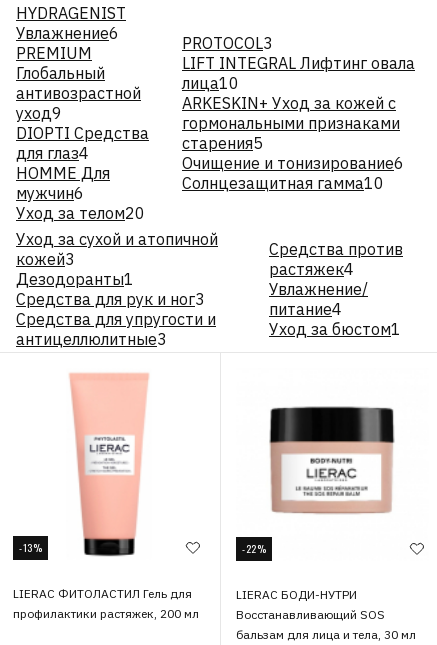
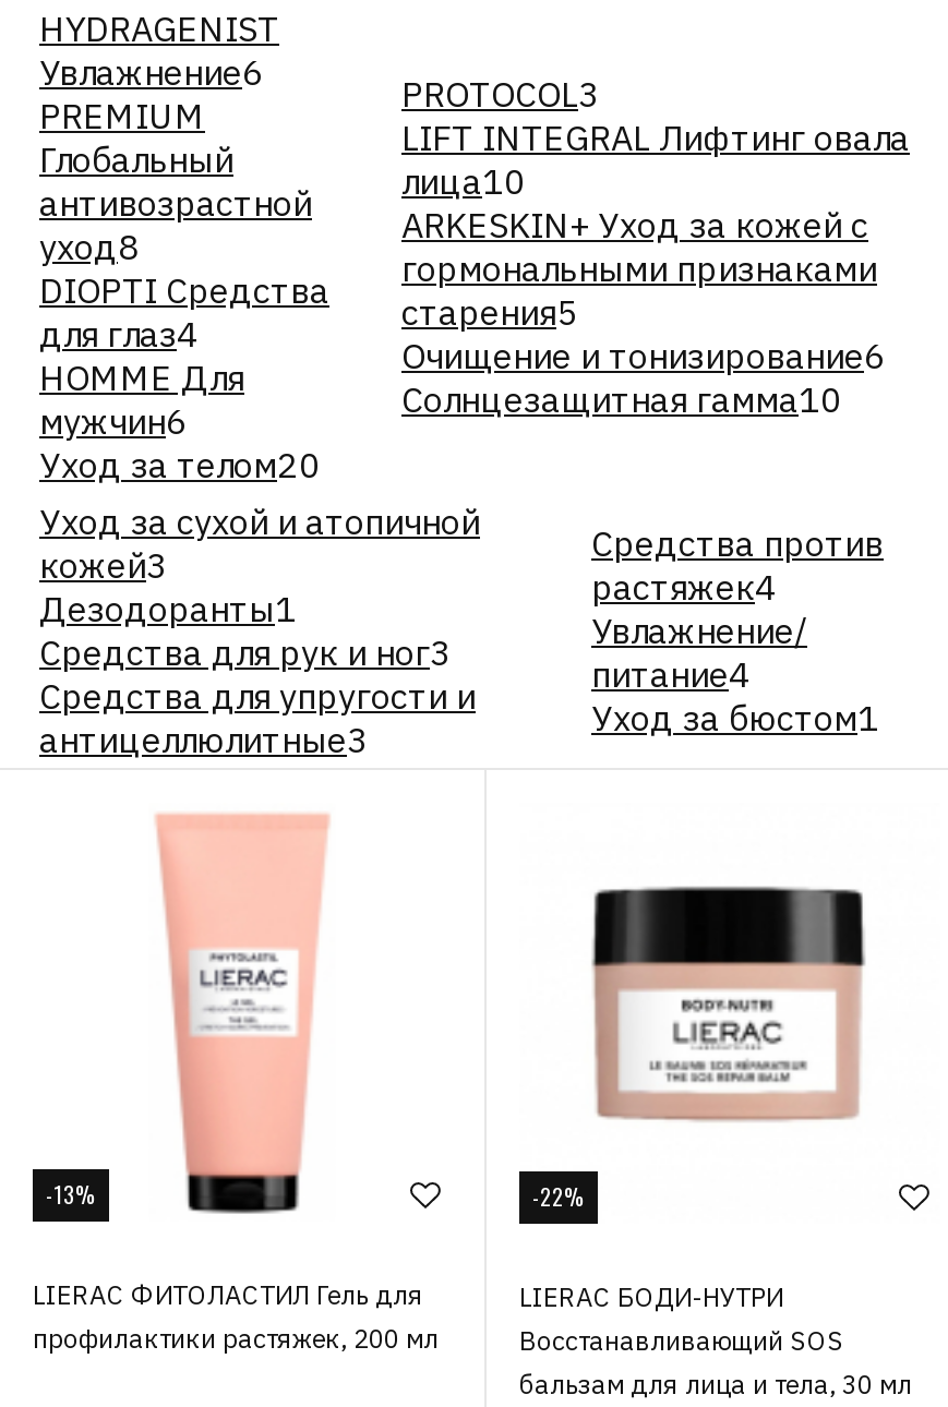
- уход9
+ уход8
